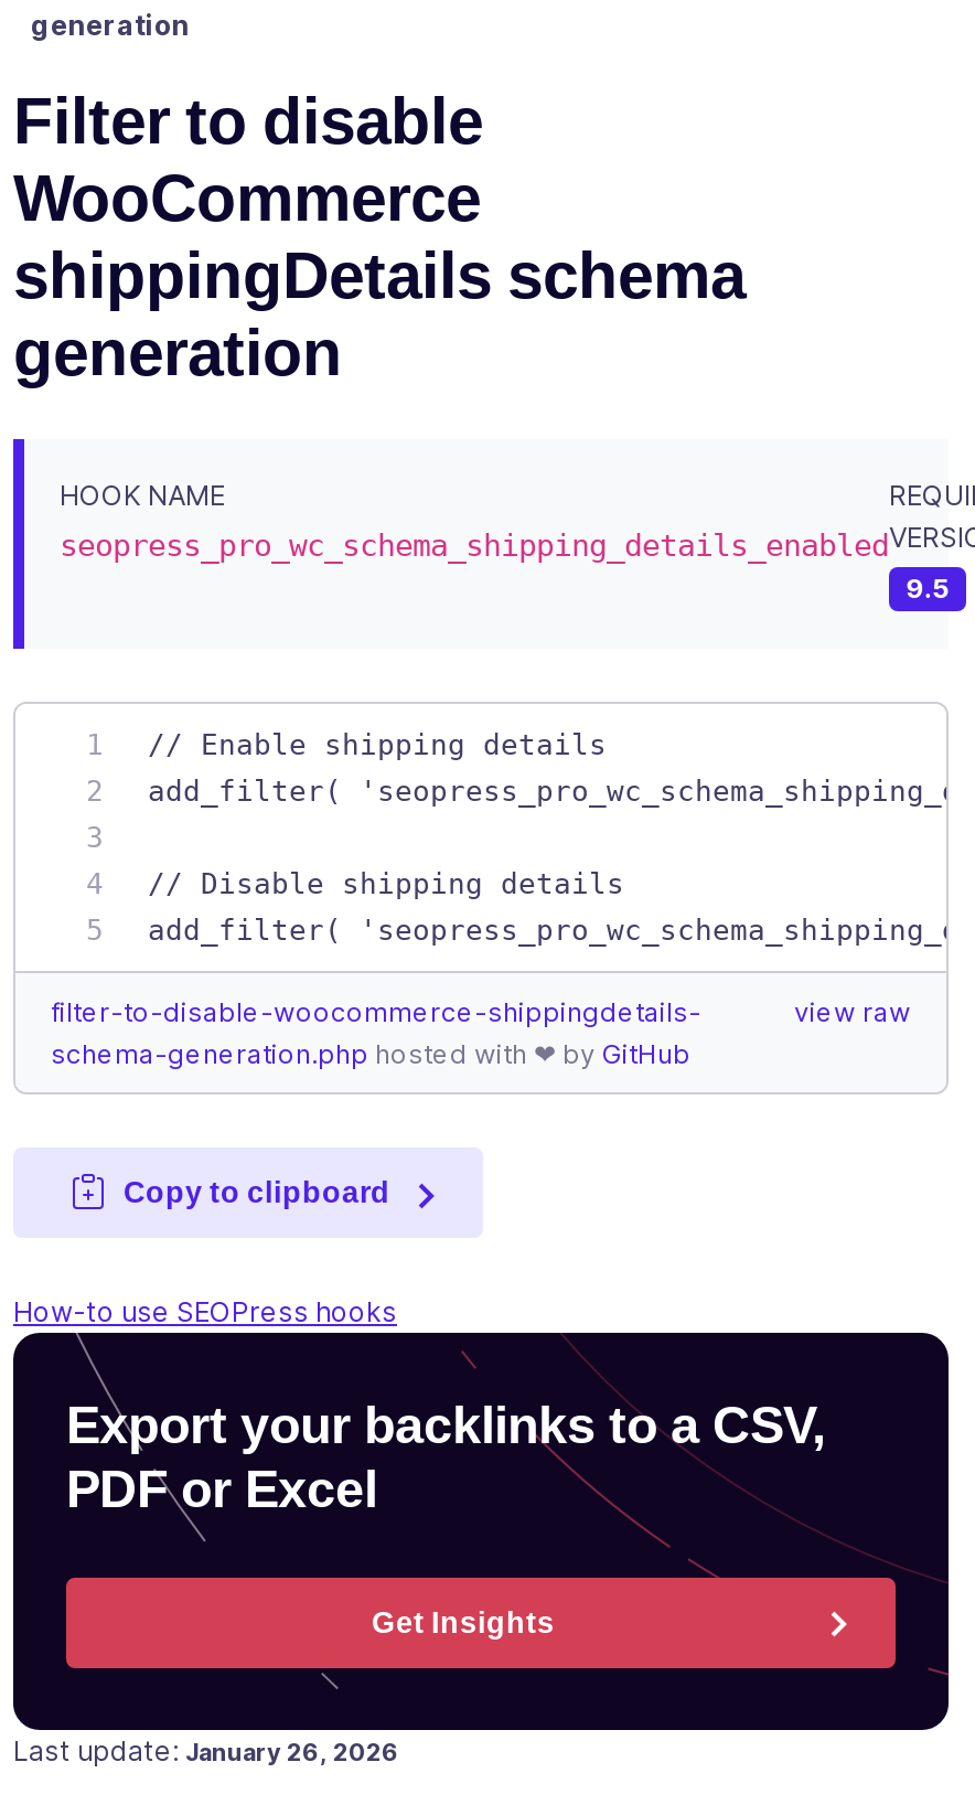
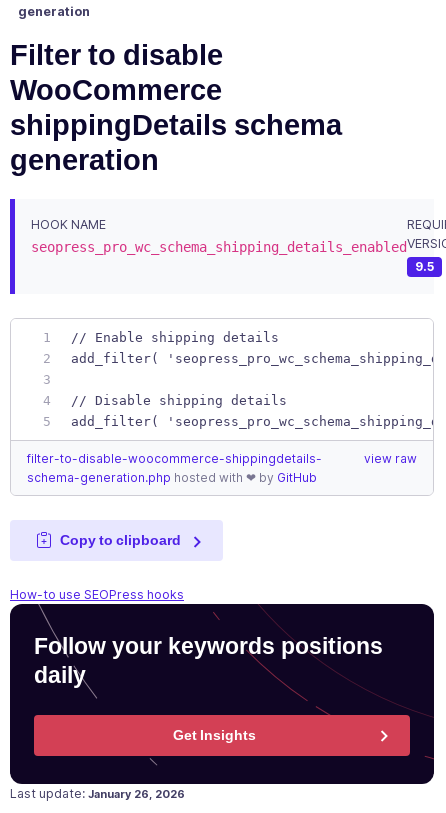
- Export your backlinks to a CSV,
- PDF or Excel
+ Follow your keywords positions
+ daily
